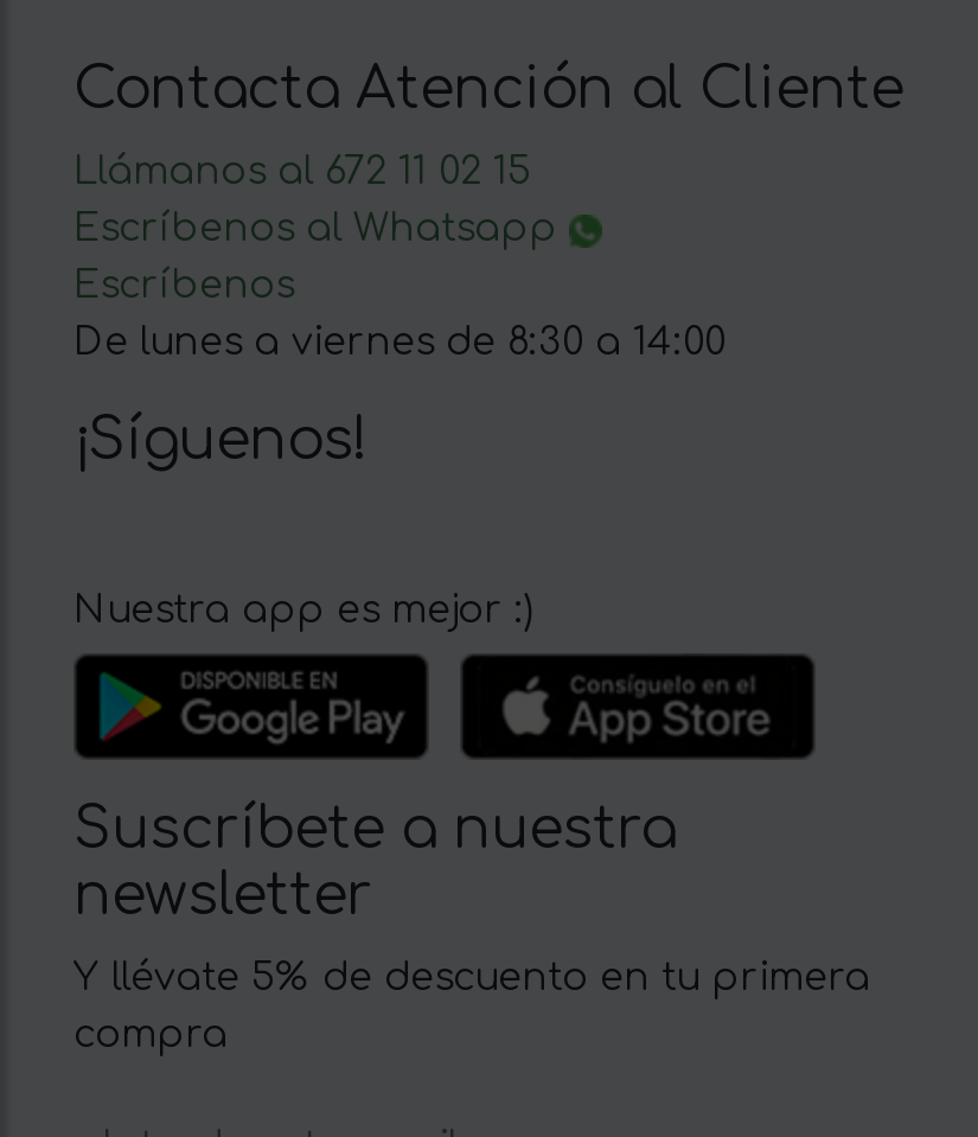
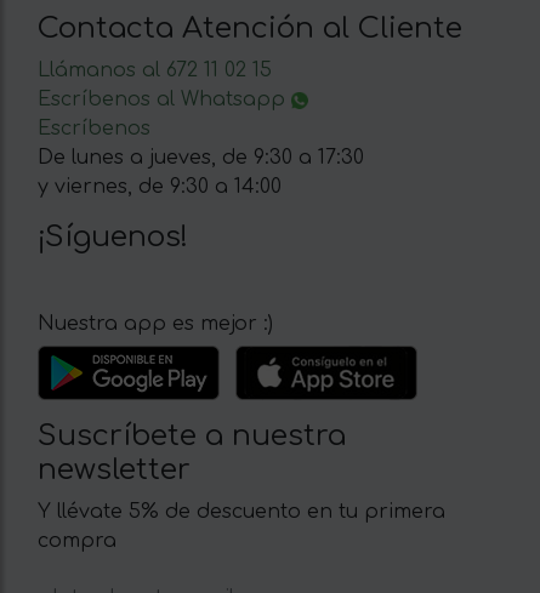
- De lunes a viernes de 8:30 a 14:00
+ De lunes a jueves, de 9:30 a 17:30
+ y viernes, de 9:30 a 14:00
